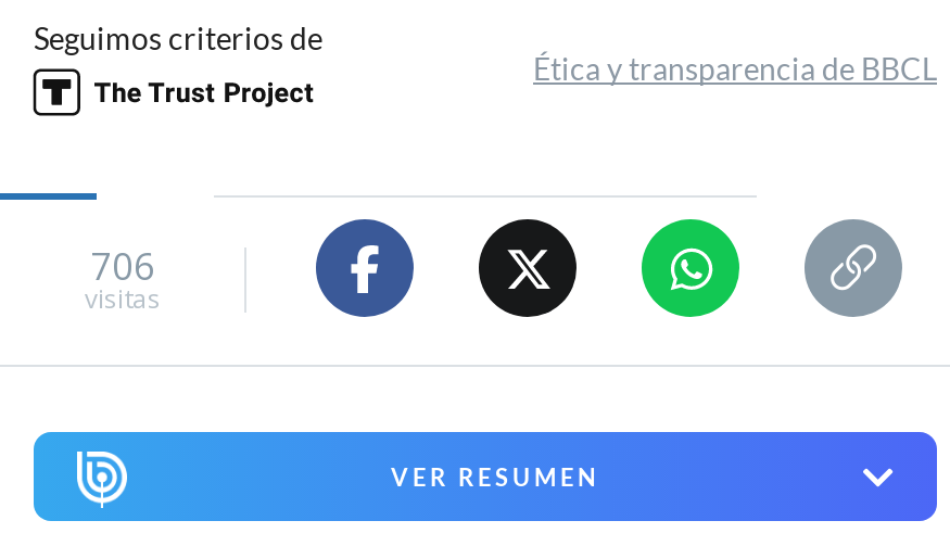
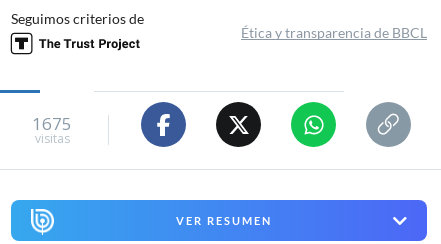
- 706
+ 1675
